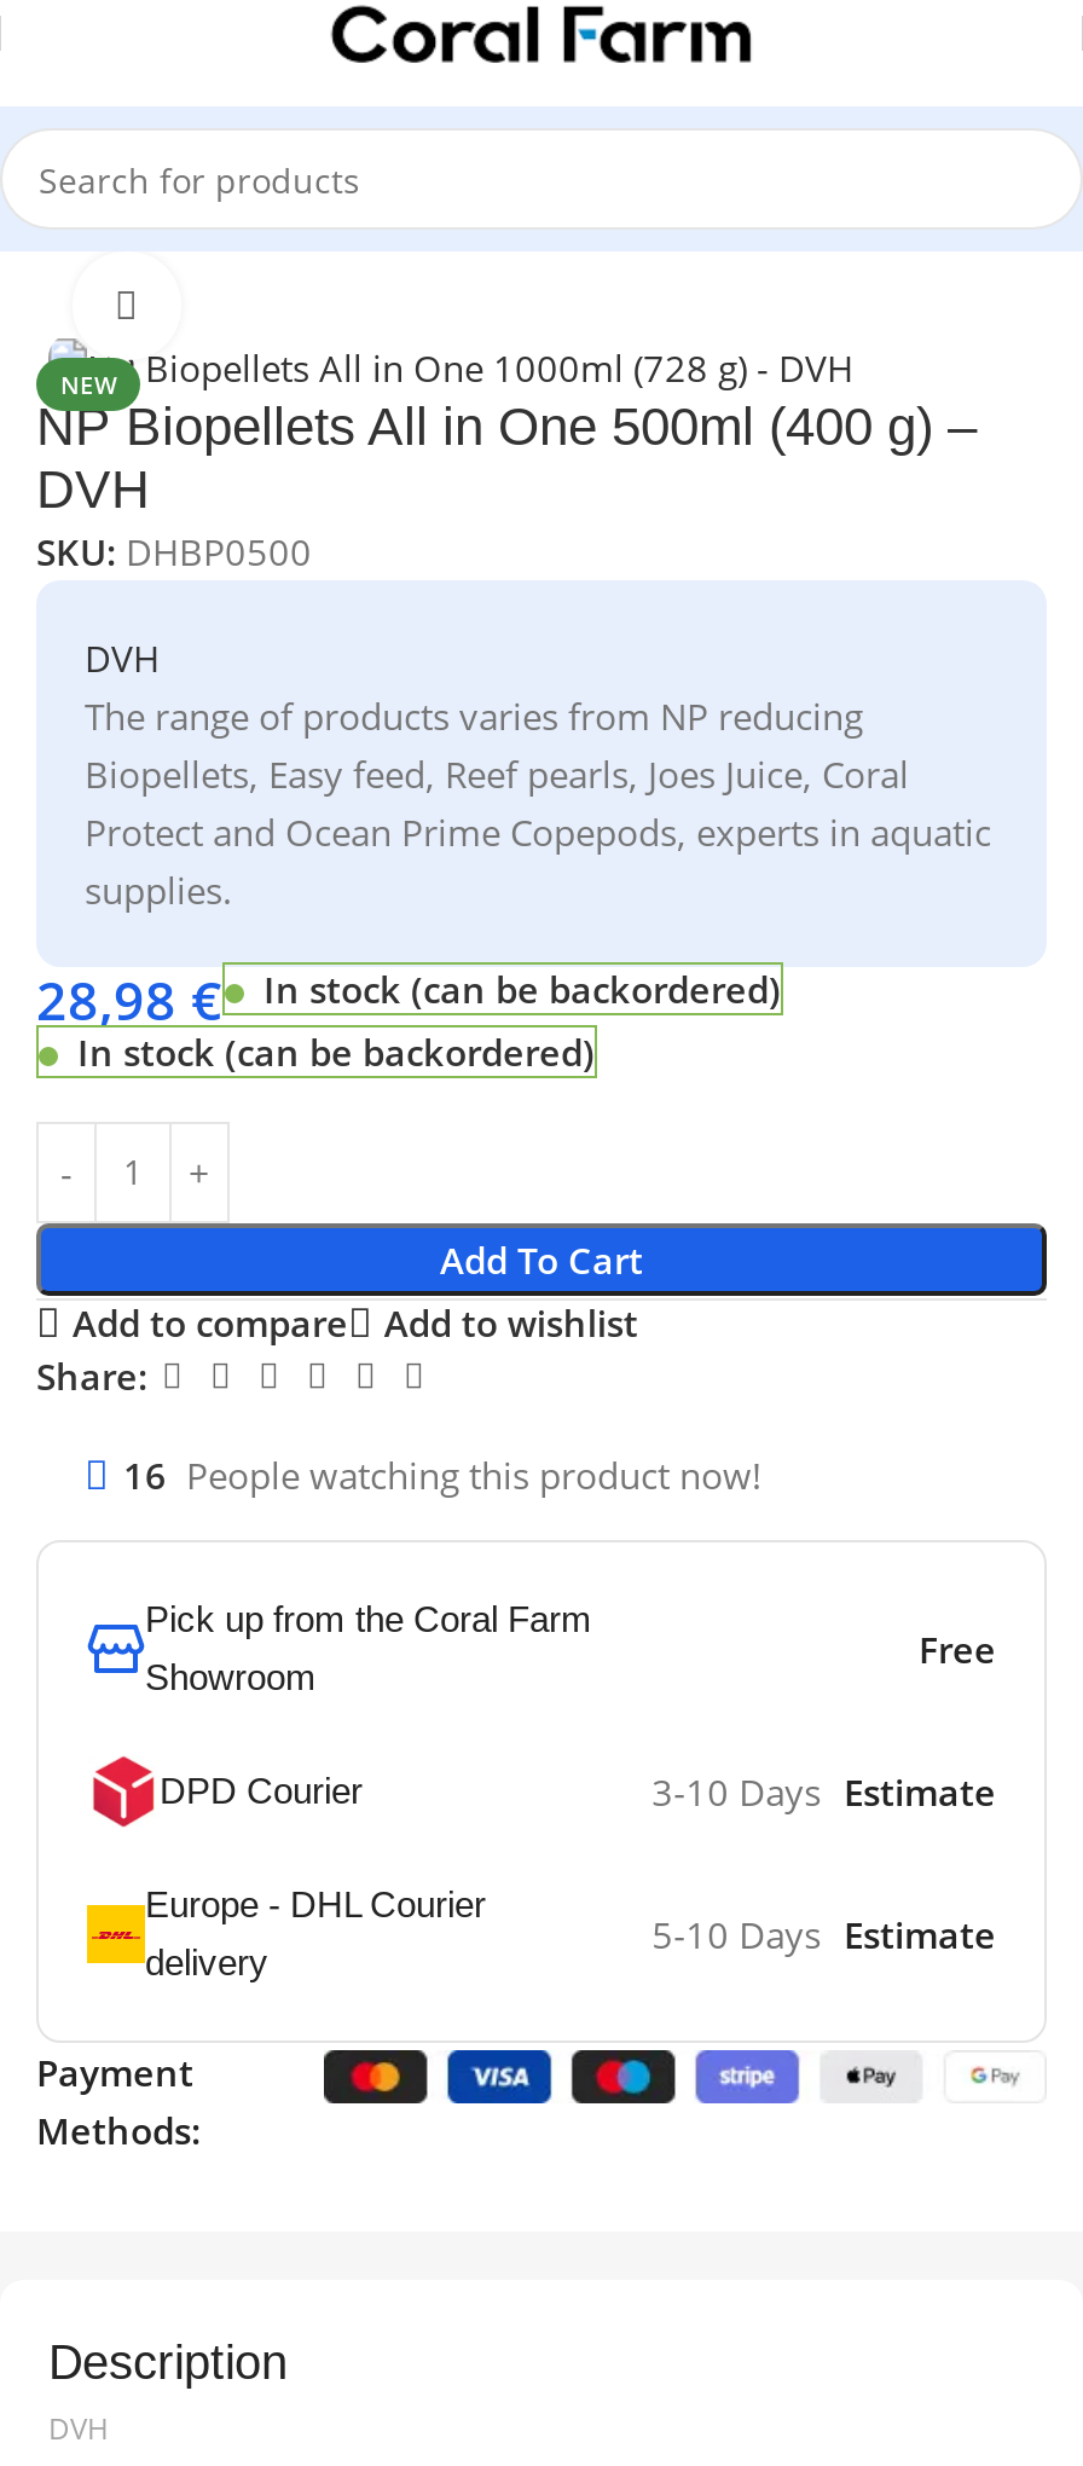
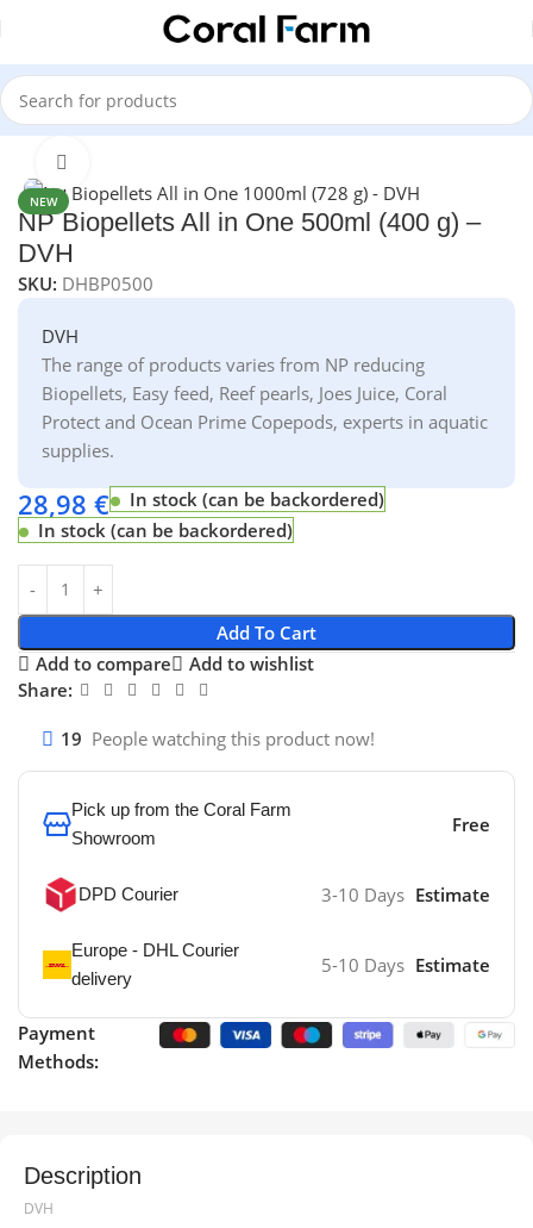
- 16 People watching this product now!
+ 19 People watching this product now!
